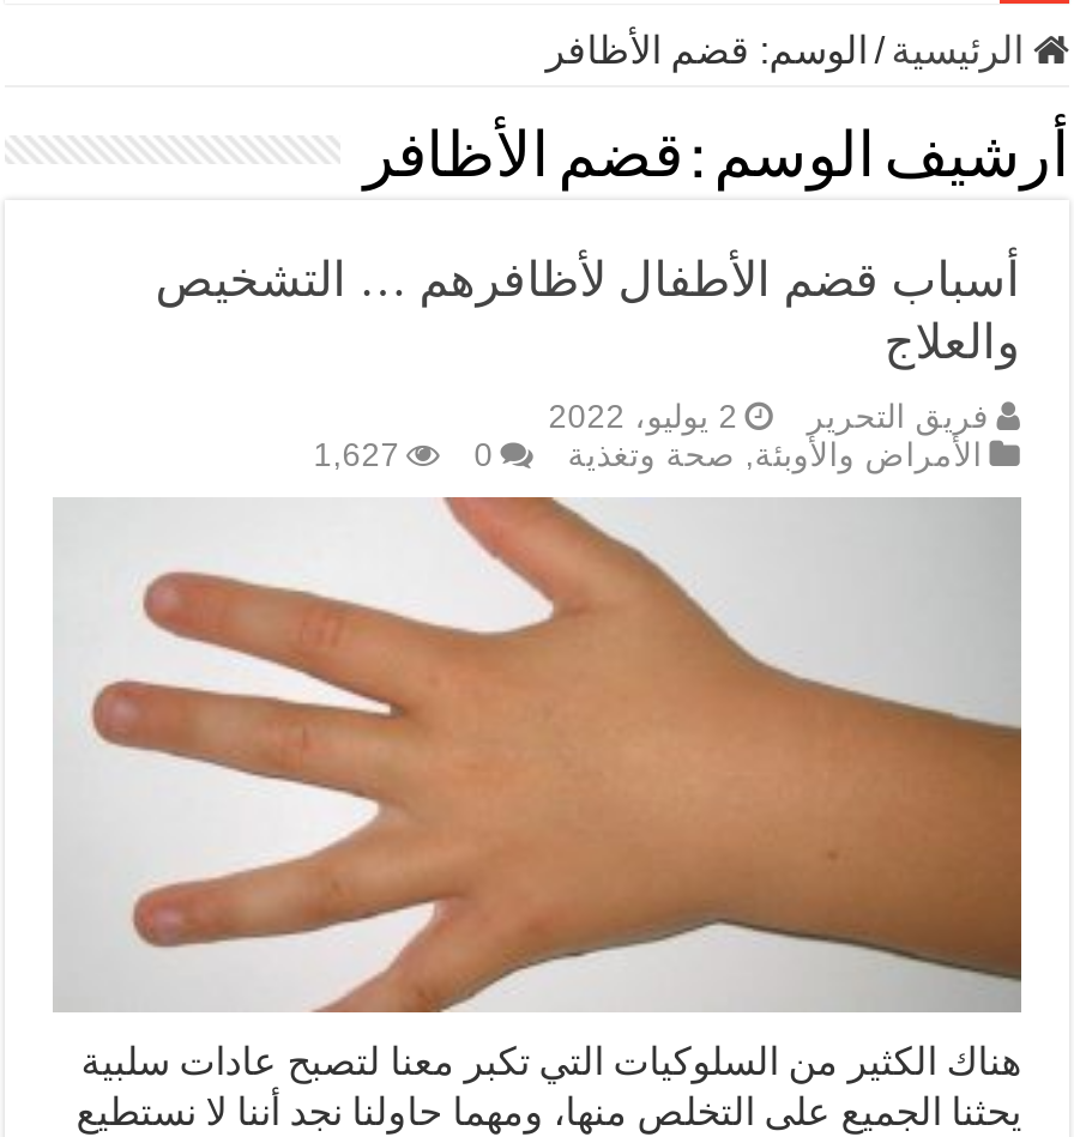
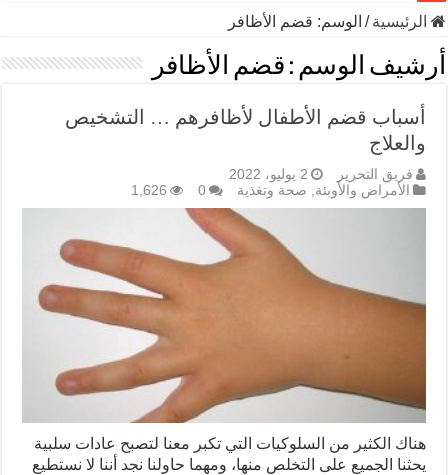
- 1,627
+ 1,626
